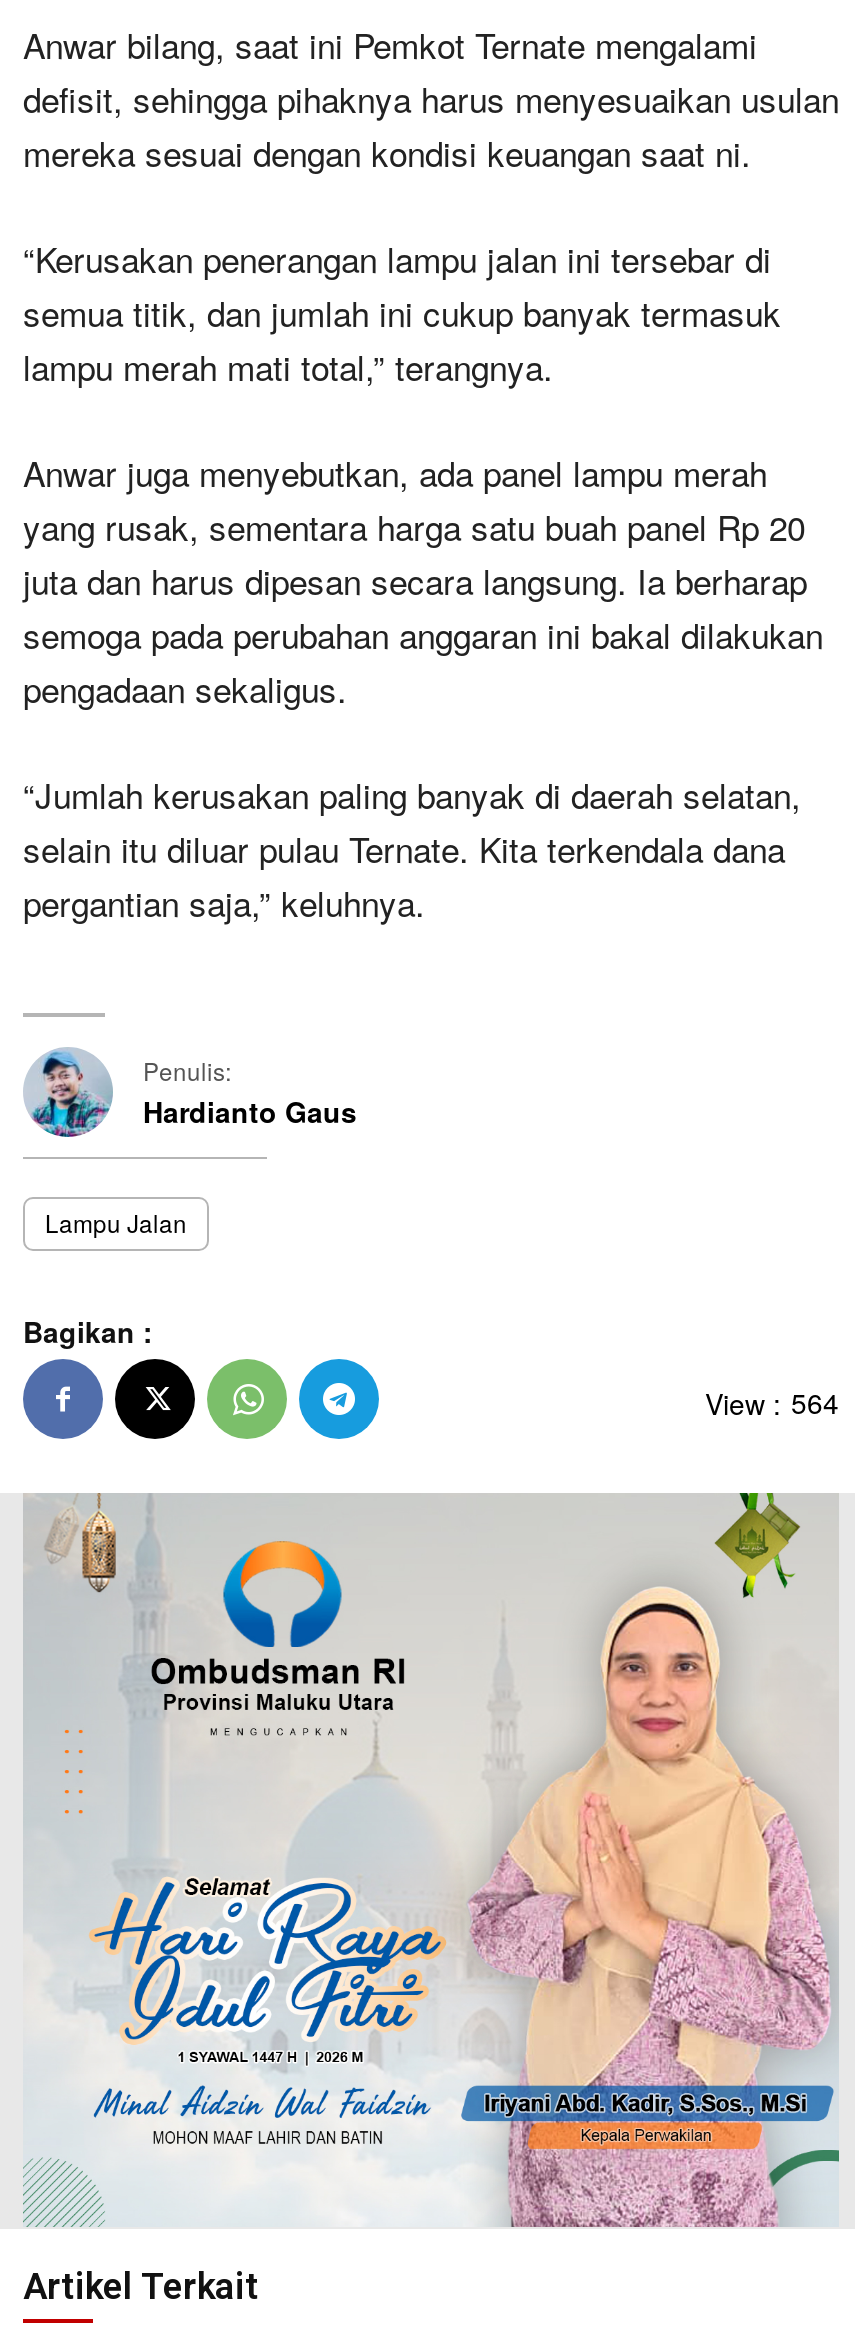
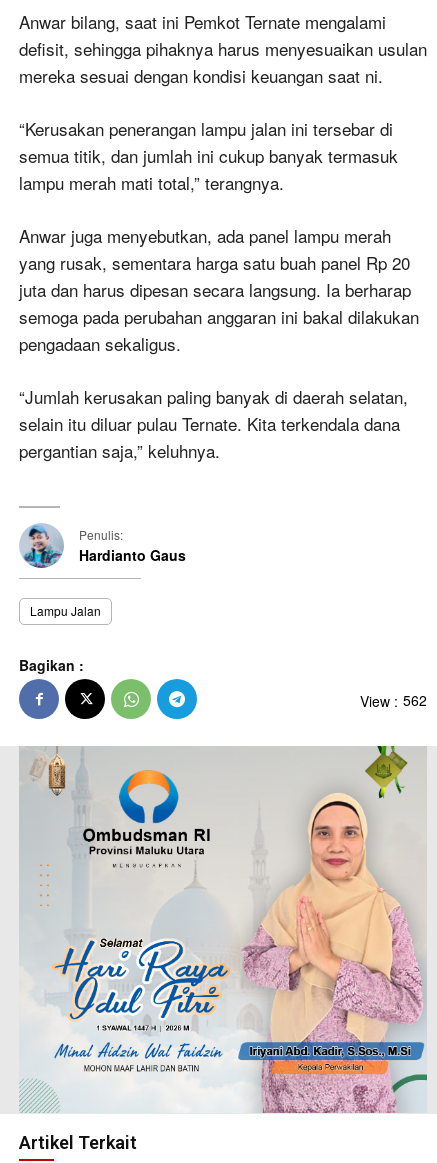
- View : 564
+ View : 562
